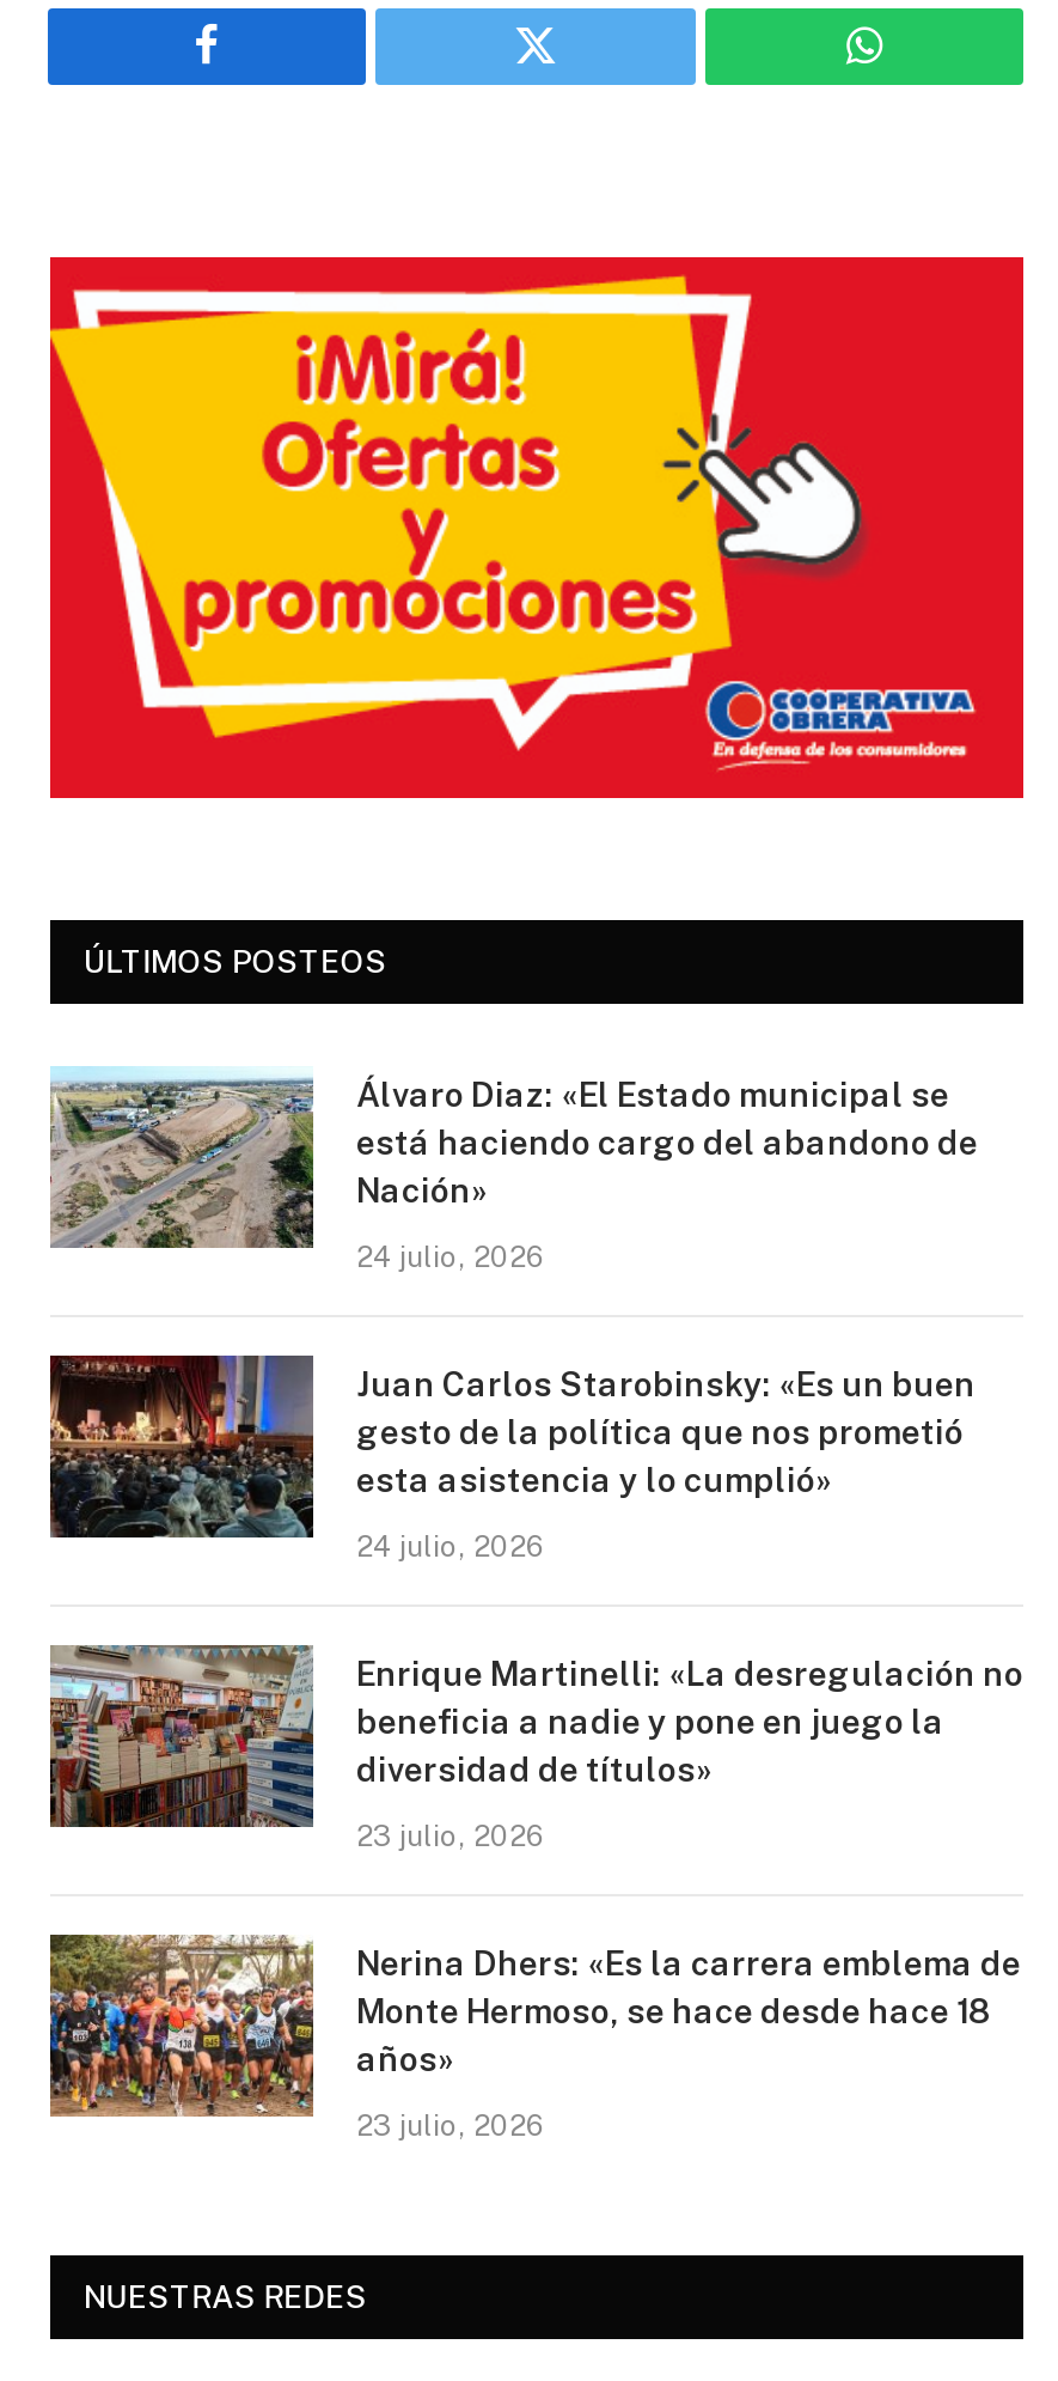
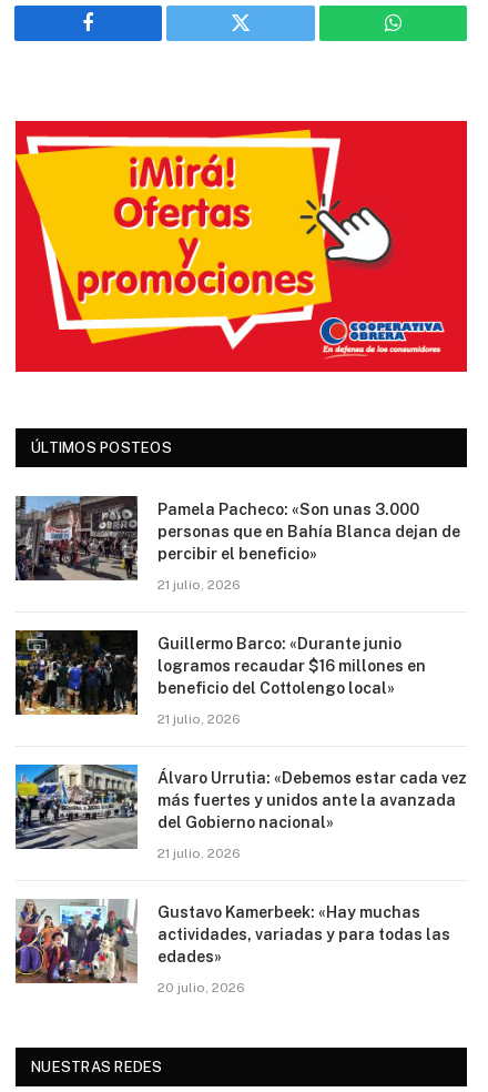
- [image]
- Álvaro Diaz: «El Estado municipal se
- está haciendo cargo del abandono de
- Nación»
+ [image]
+ Pamela Pacheco: «Son unas 3.000
+ personas que en Bahía Blanca dejan de
+ percibir el beneficio»

- 24 julio, 2026
+ 21 julio, 2026

- [image]
- Juan Carlos Starobinsky: «Es un buen
- gesto de la política que nos prometió
- esta asistencia y lo cumplió»
+ [image]
+ Guillermo Barco: «Durante junio
+ logramos recaudar $16 millones en
+ beneficio del Cottolengo local»

- 24 julio, 2026
+ 21 julio, 2026

- [image]
- Enrique Martinelli: «La desregulación no
- beneficia a nadie y pone en juego la
- diversidad de títulos»
+ [image]
+ Álvaro Urrutia: «Debemos estar cada vez
+ más fuertes y unidos ante la avanzada
+ del Gobierno nacional»

- 23 julio, 2026
+ 21 julio, 2026

- [image]
- Nerina Dhers: «Es la carrera emblema de
- Monte Hermoso, se hace desde hace 18
- años»
+ [image]
+ Gustavo Kamerbeek: «Hay muchas
+ actividades, variadas y para todas las
+ edades»

- 23 julio, 2026
+ 20 julio, 2026
